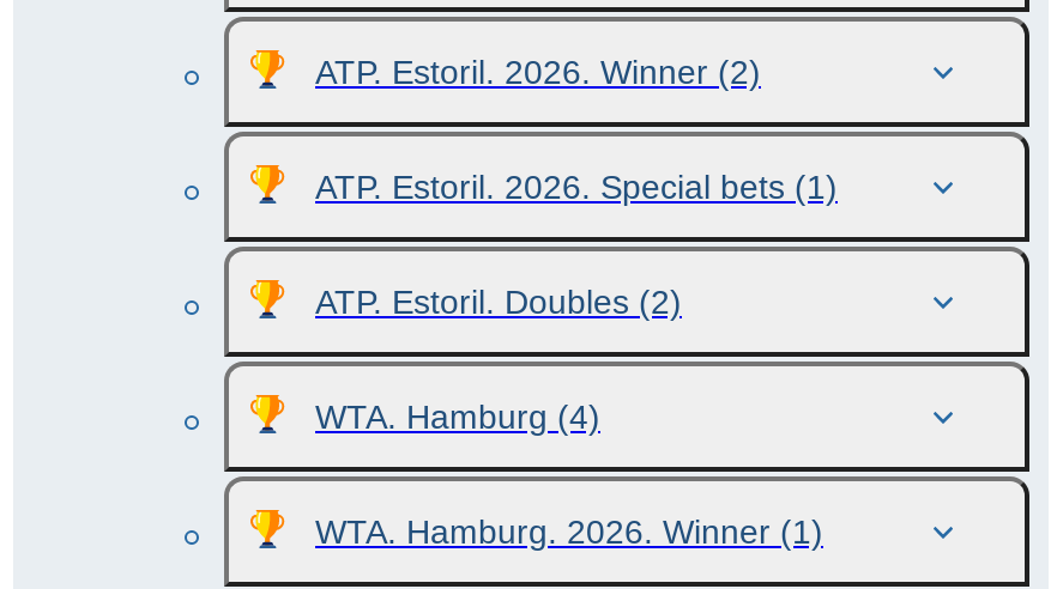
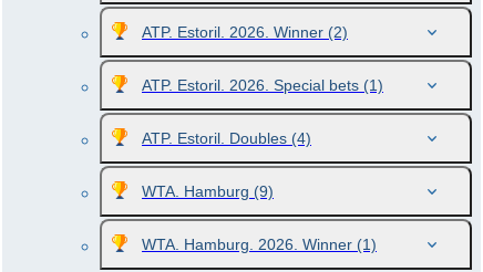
- ATP. Estoril. Doubles (2)
+ ATP. Estoril. Doubles (4)

- WTA. Hamburg (4)
+ WTA. Hamburg (9)
